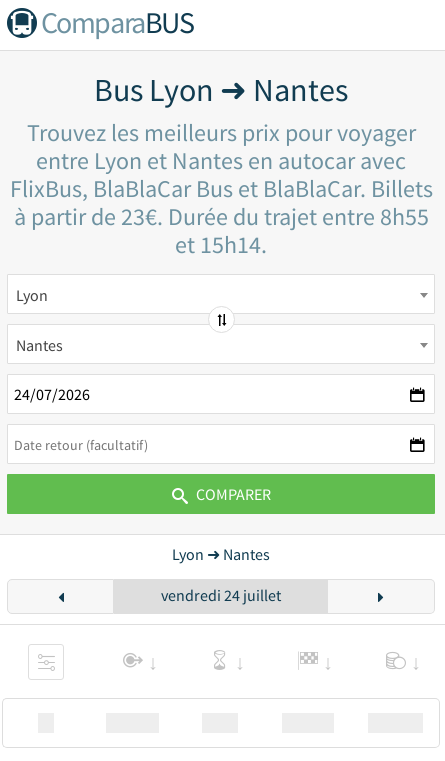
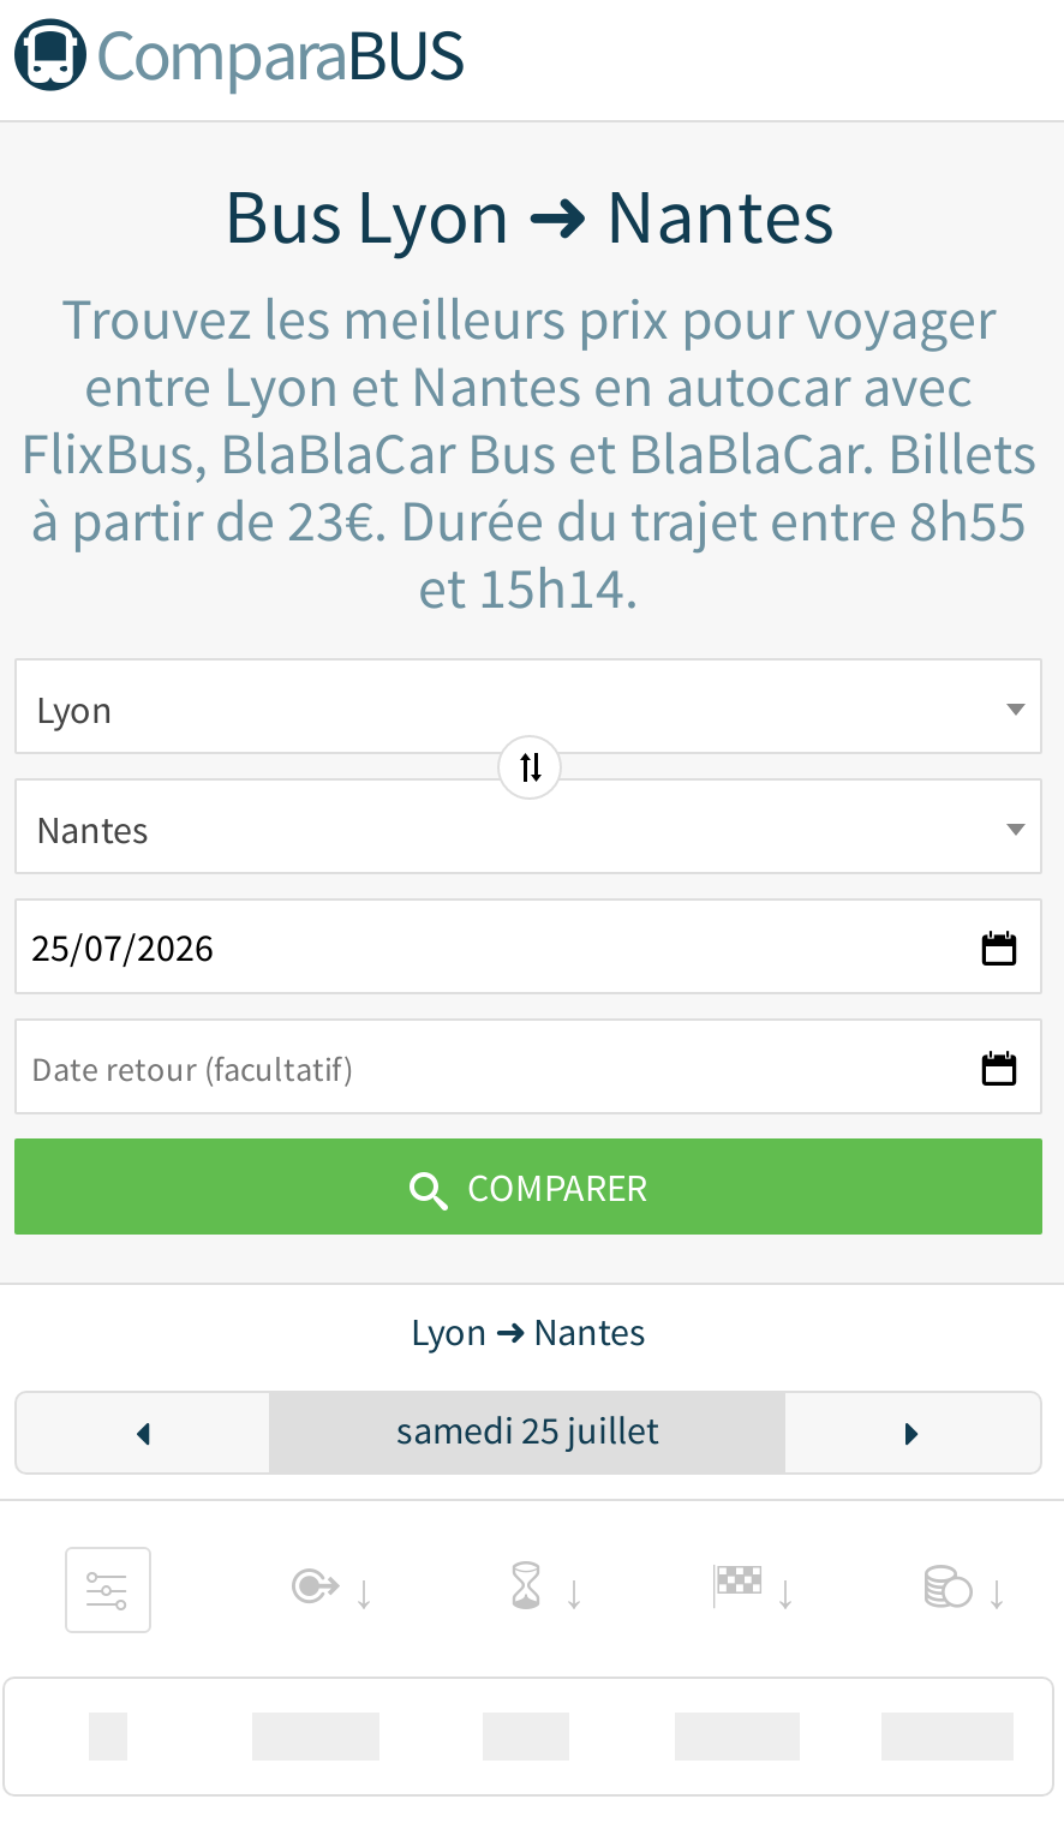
- vendredi 24 juillet
+ samedi 25 juillet
